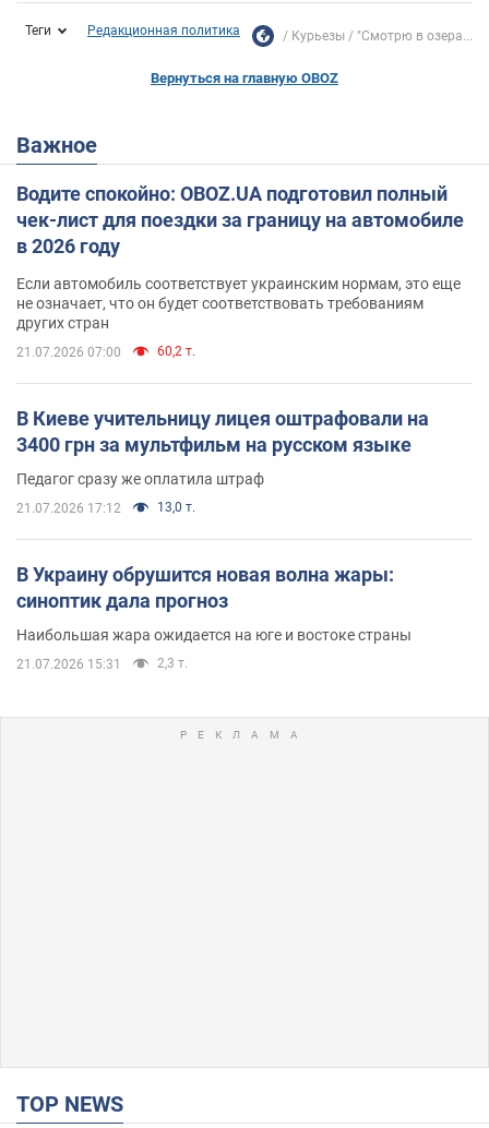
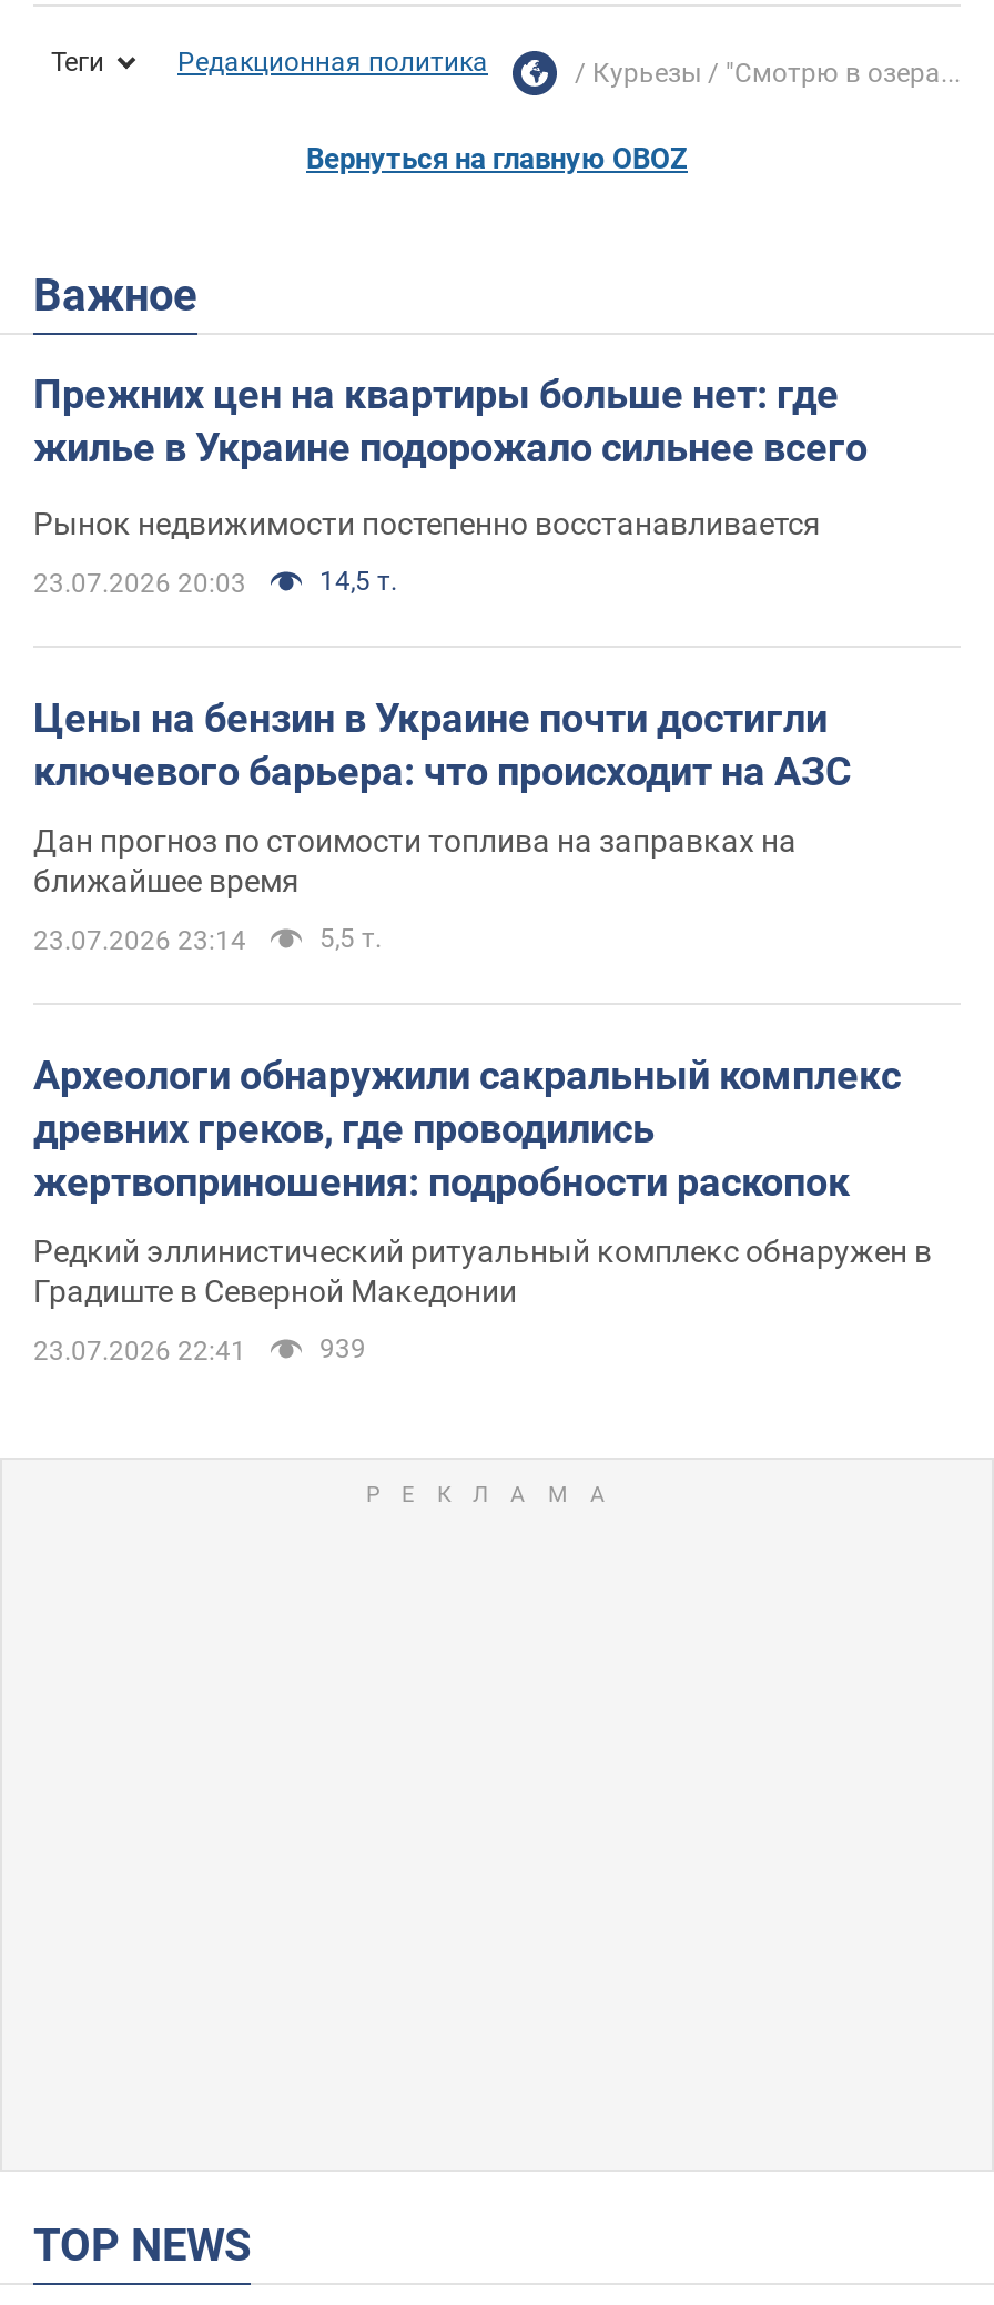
- Водите спокойно: OBOZ.UA подготовил полный
- чек-лист для поездки за границу на автомобиле
- в 2026 году
+ Прежних цен на квартиры больше нет: где
+ жилье в Украине подорожало сильнее всего

- Если автомобиль соответствует украинским нормам, это еще
- не означает, что он будет соответствовать требованиям
- других стран
+ Рынок недвижимости постепенно восстанавливается

- 21.07.2026 07:00
- 60,2 т.
+ 23.07.2026 20:03
+ 14,5 т.

- В Киеве учительницу лицея оштрафовали на
- 3400 грн за мультфильм на русском языке
+ Цены на бензин в Украине почти достигли
+ ключевого барьера: что происходит на АЗС

- Педагог сразу же оплатила штраф
+ Дан прогноз по стоимости топлива на заправках на
+ ближайшее время

- 21.07.2026 17:12
- 13,0 т.
+ 23.07.2026 23:14
+ 5,5 т.

- В Украину обрушится новая волна жары:
- синоптик дала прогноз
+ Археологи обнаружили сакральный комплекс
+ древних греков, где проводились
+ жертвоприношения: подробности раскопок

- Наибольшая жара ожидается на юге и востоке страны
+ Редкий эллинистический ритуальный комплекс обнаружен в
+ Градиште в Северной Македонии

- 21.07.2026 15:31
- 2,3 т.
+ 23.07.2026 22:41
+ 939
